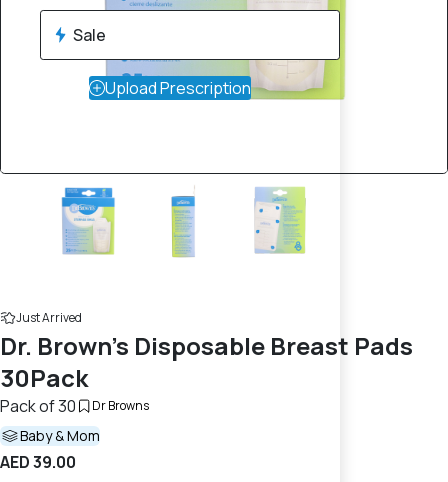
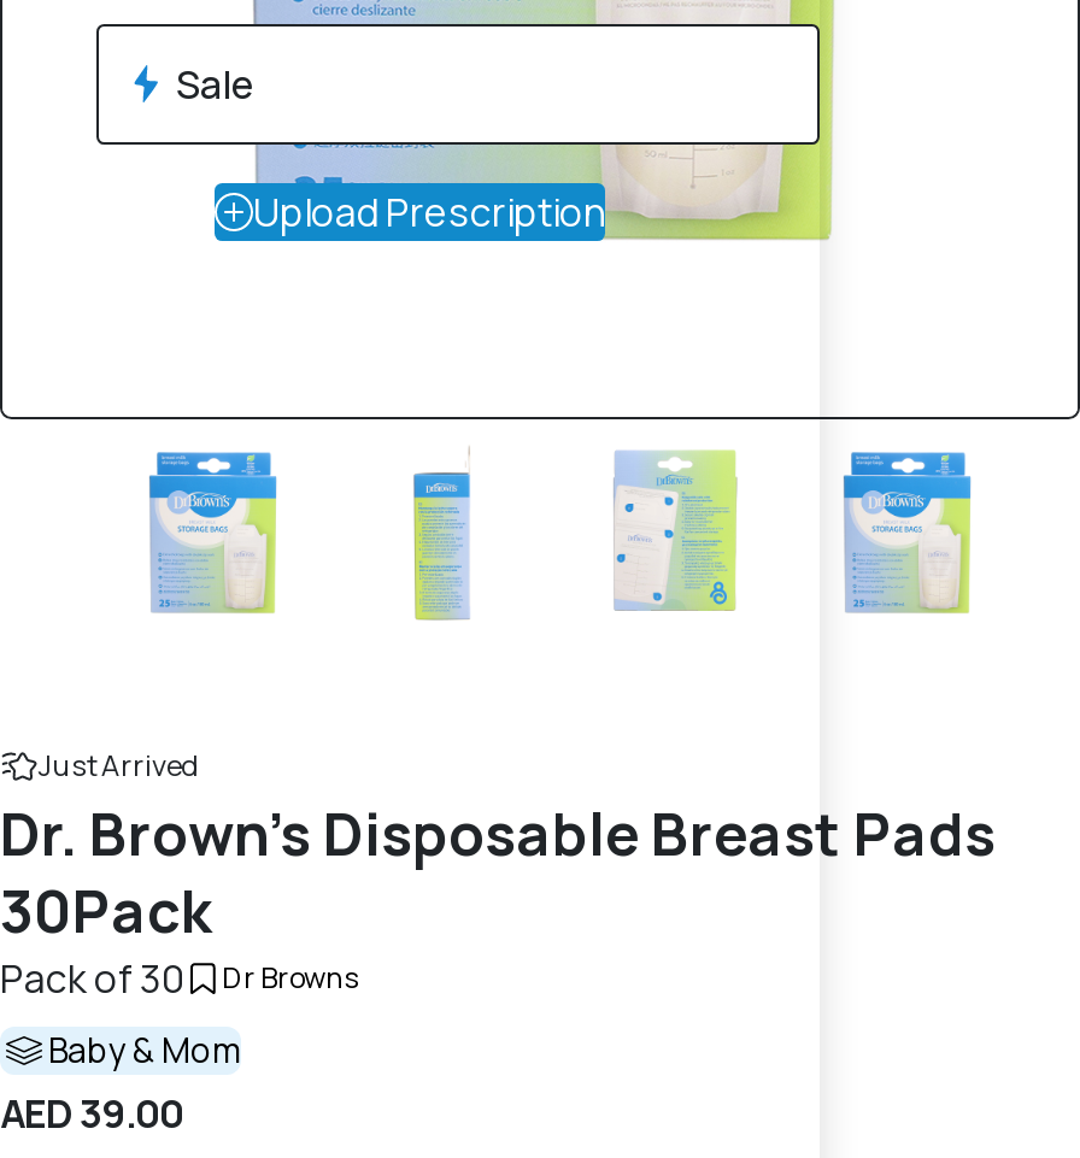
+ [image]
